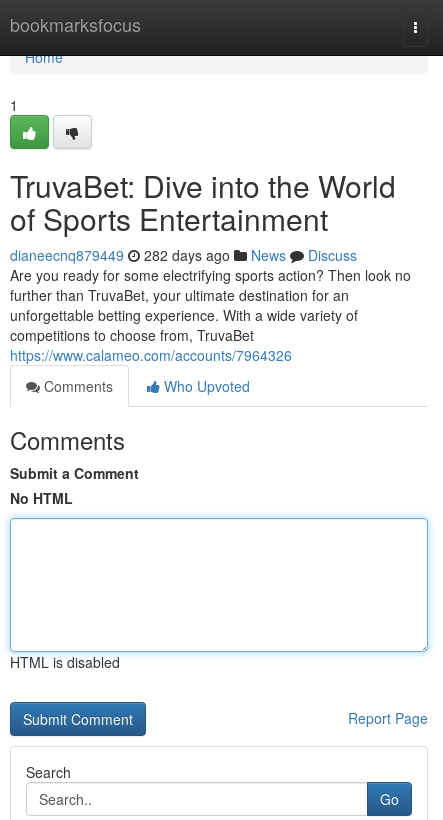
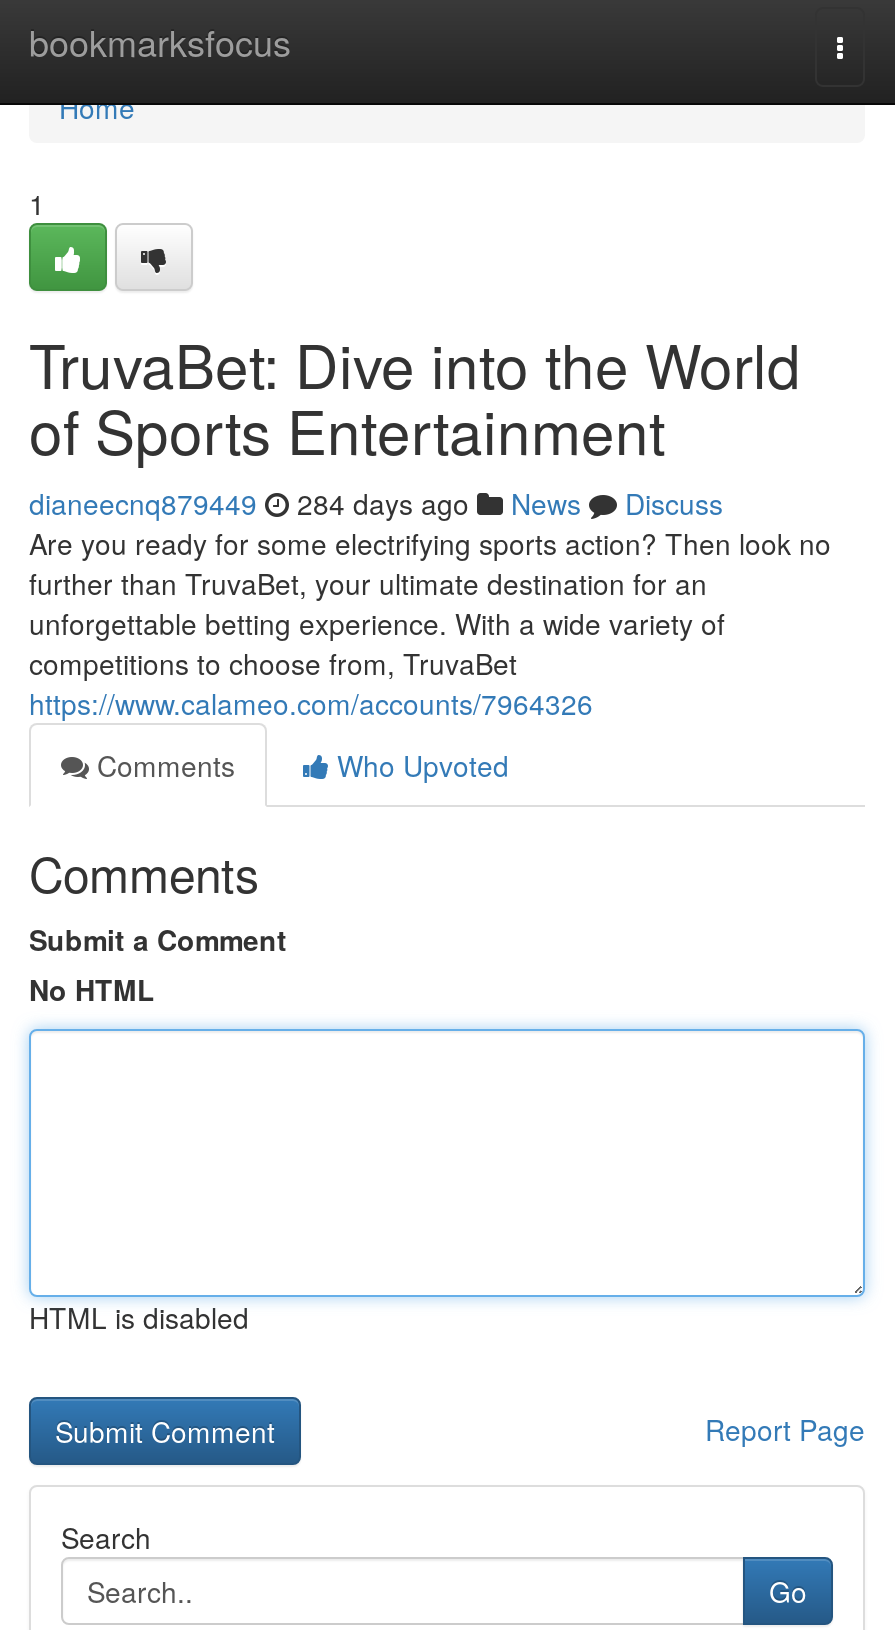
- dianeecnq879449 282 days ago News Discuss
+ dianeecnq879449 284 days ago News Discuss
